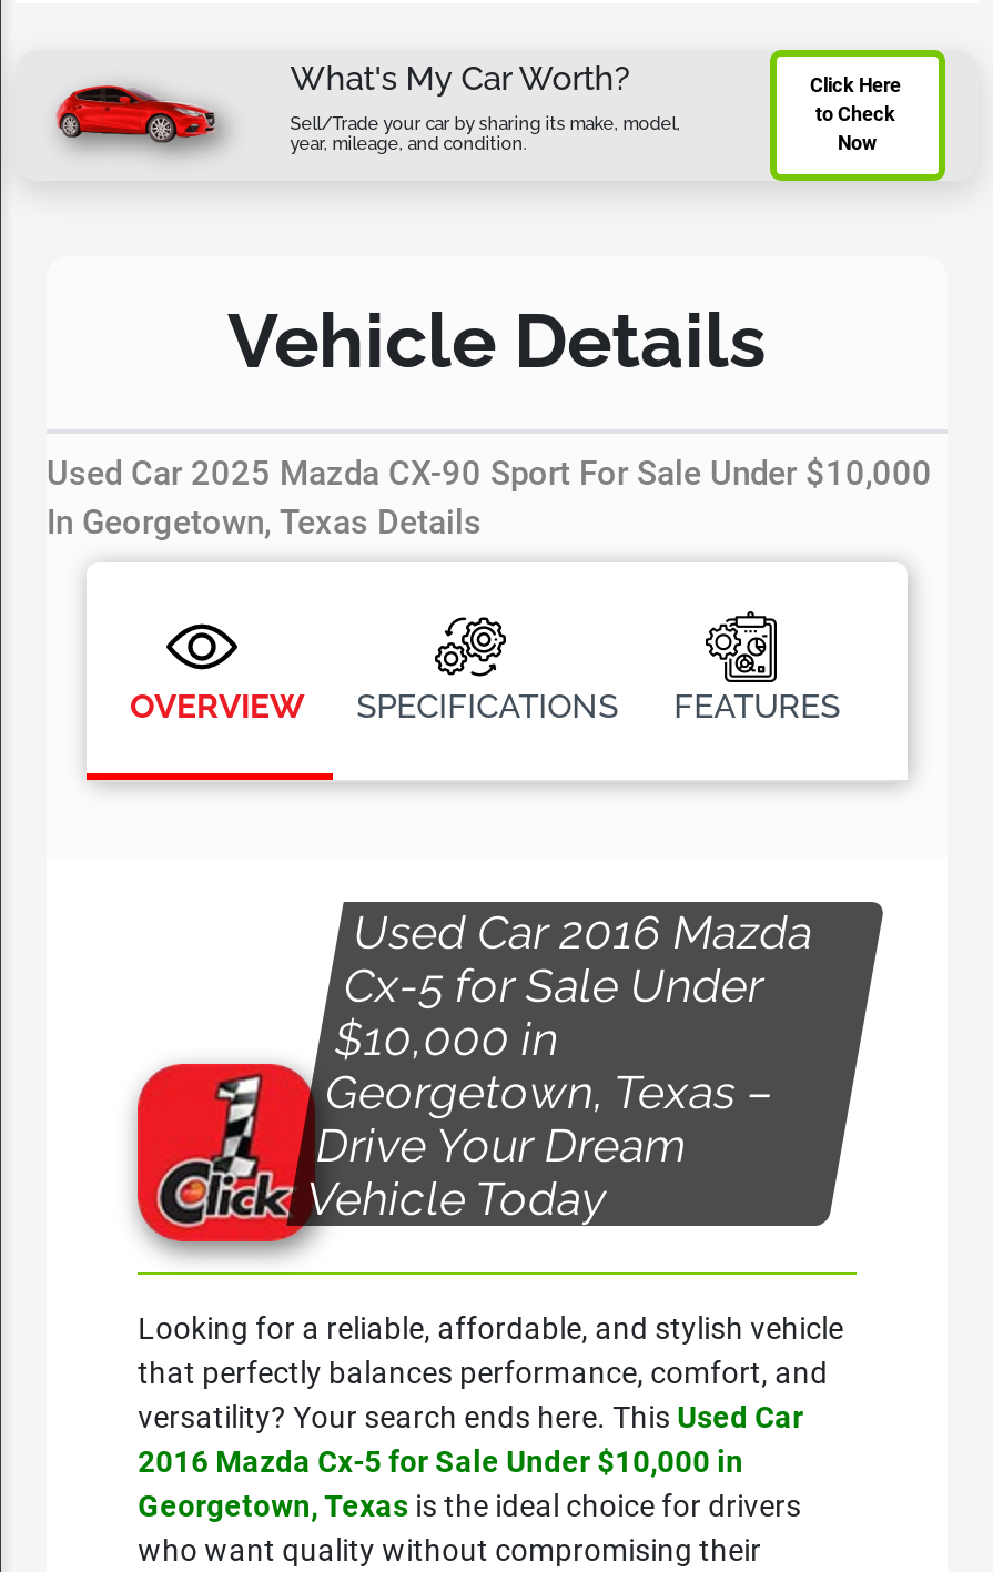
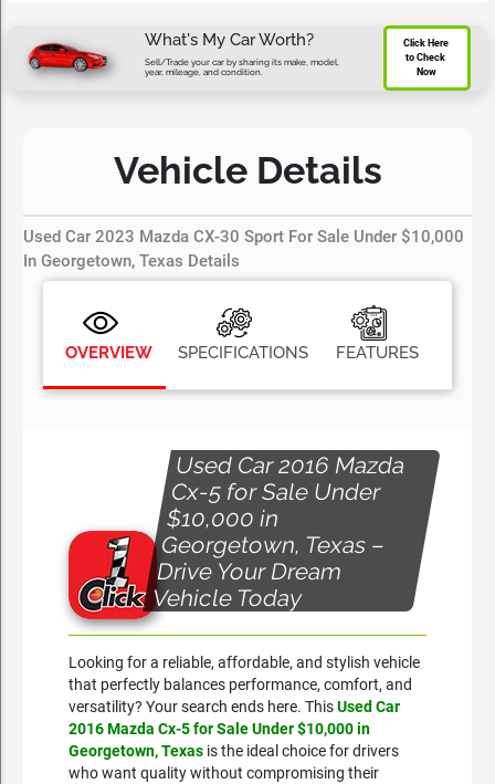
- Used Car 2025 Mazda CX-90 Sport For Sale Under $10,000
+ Used Car 2023 Mazda CX-30 Sport For Sale Under $10,000
